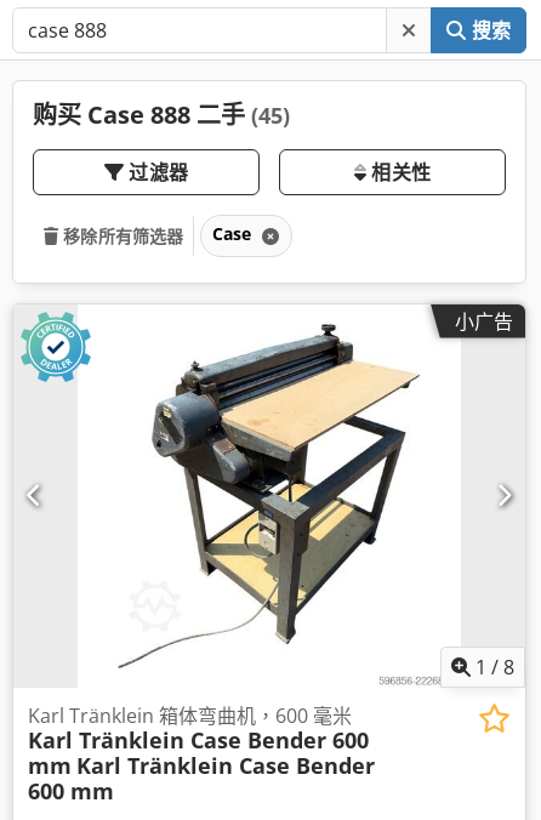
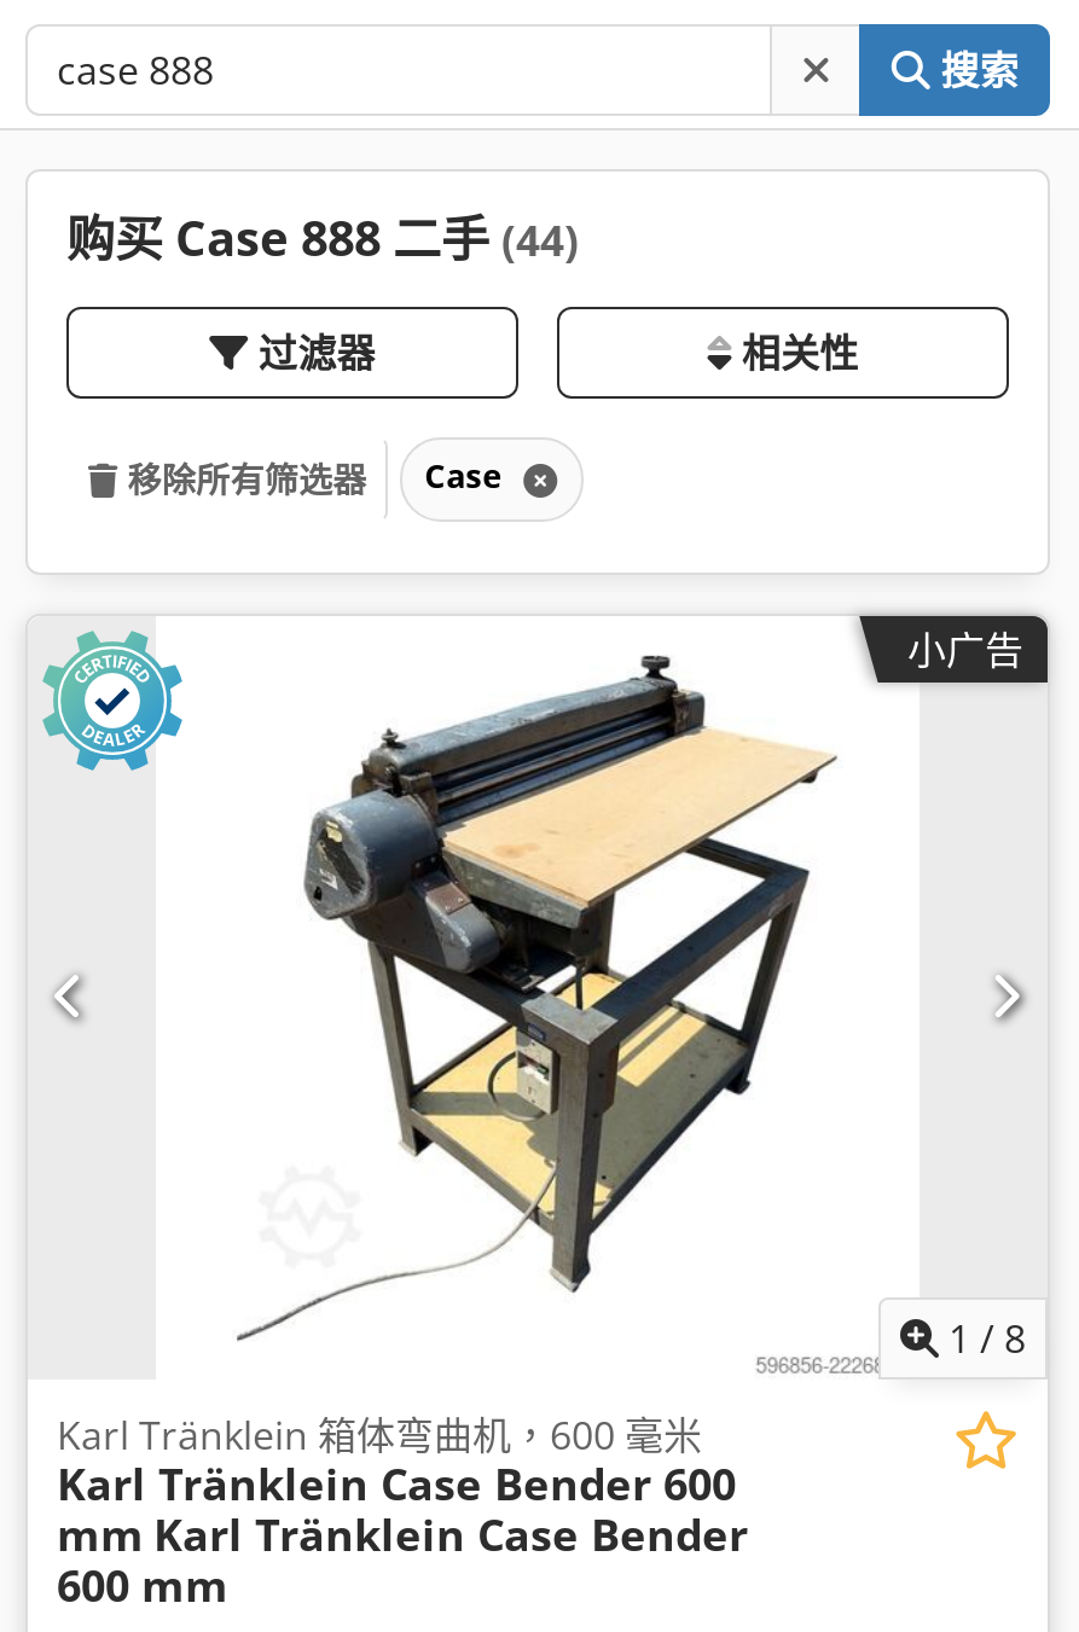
- 购买 Case 888 二手(45)
+ 购买 Case 888 二手(44)
